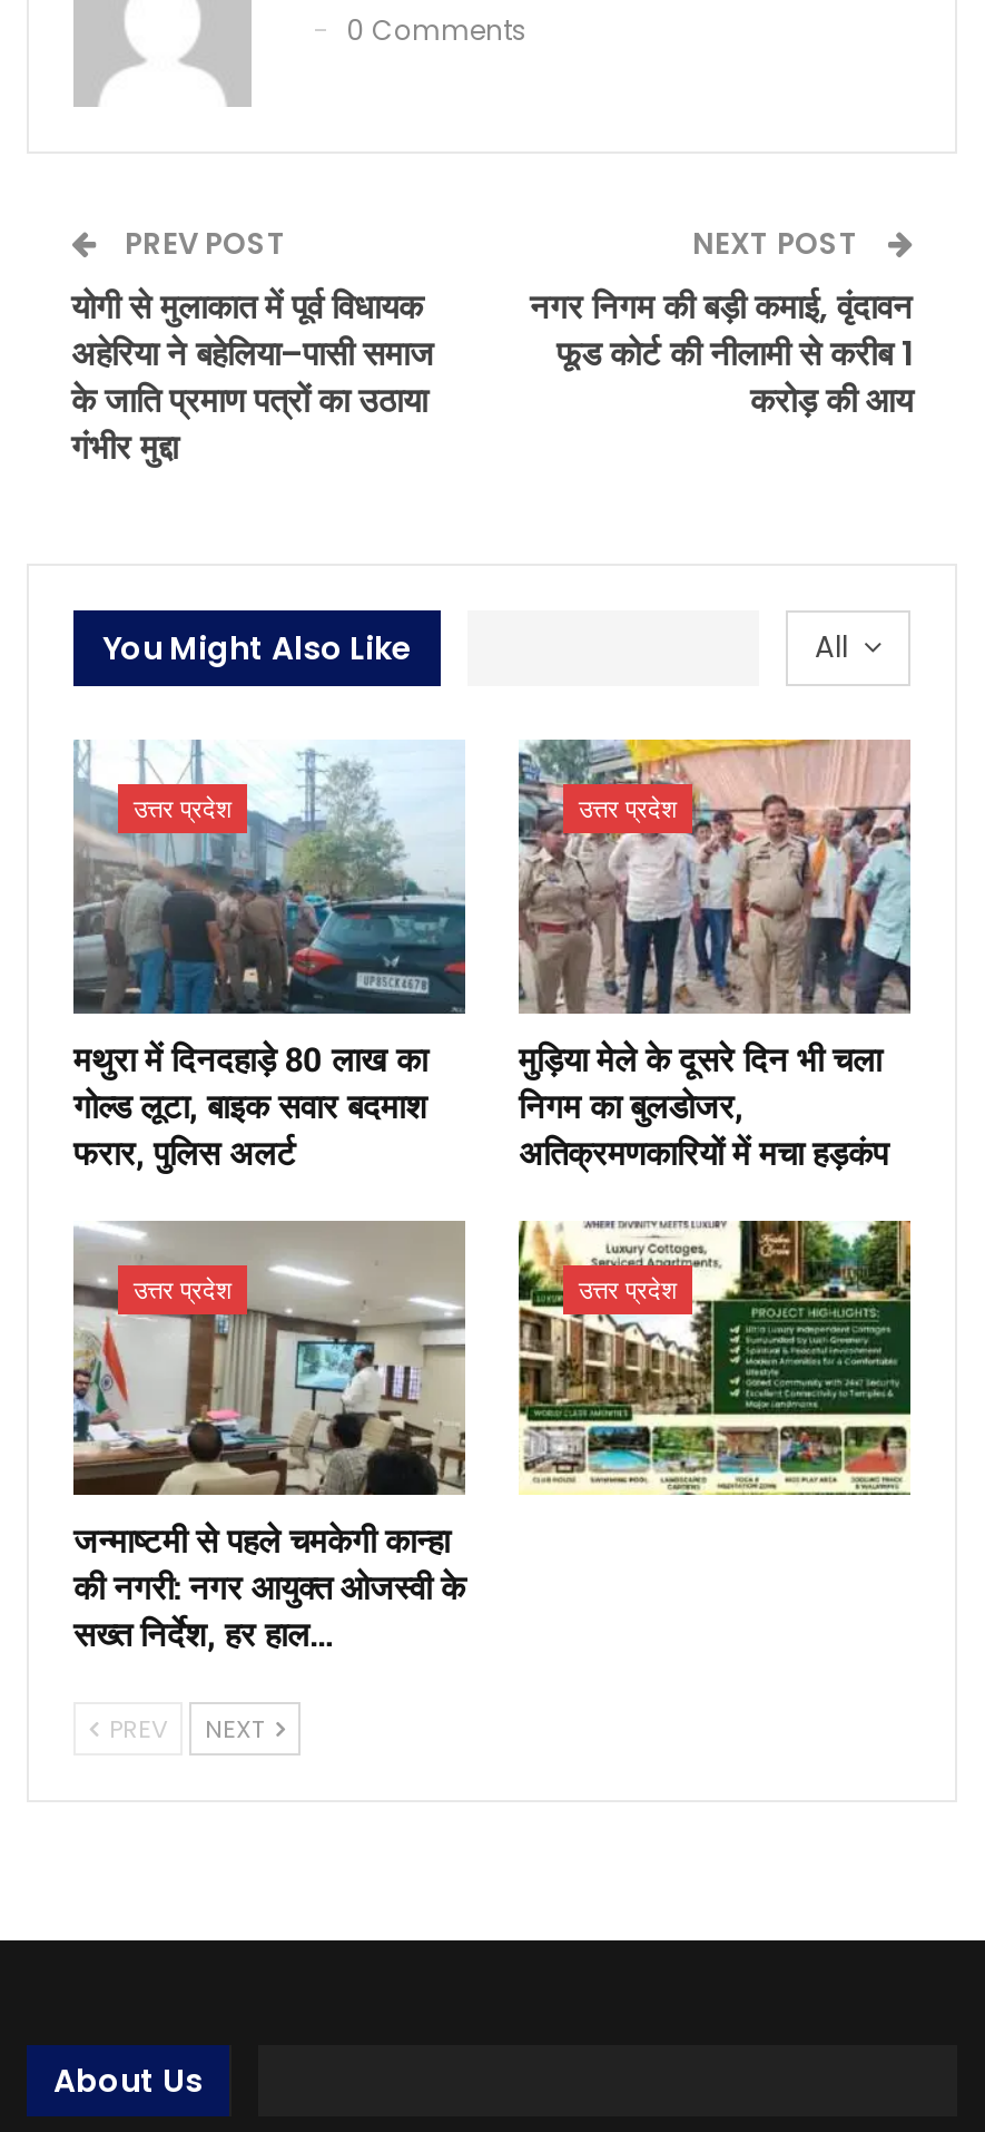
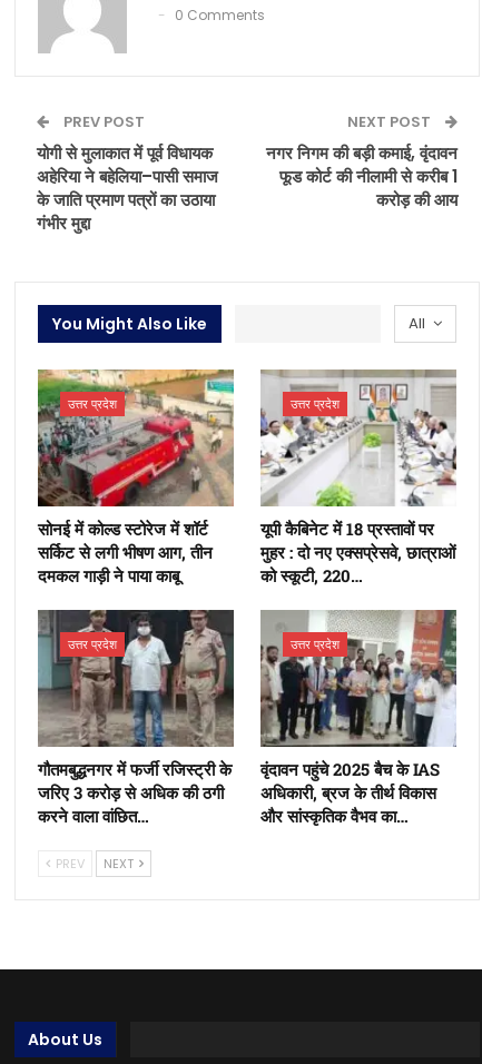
- [image]
- मथुरा में दिनदहाड़े 80 लाख का
- गोल्ड लूटा, बाइक सवार बदमाश
- फरार, पुलिस अलर्ट
+ [image]
+ सोनई में कोल्ड स्टोरेज में शॉर्ट
+ सर्किट से लगी भीषण आग, तीन
+ दमकल गाड़ी ने पाया काबू

- [image]
- मुड़िया मेले के दूसरे दिन भी चला
- निगम का बुलडोजर,
- अतिक्रमणकारियों में मचा हड़कंप
+ [image]
+ यूपी कैबिनेट में 18 प्रस्तावों पर
+ मुहर : दो नए एक्सप्रेसवे, छात्राओं
+ को स्कूटी, 220…

- [image]
- जन्माष्टमी से पहले चमकेगी कान्हा
- की नगरी: नगर आयुक्त ओजस्वी के
- सख्त निर्देश, हर हाल…
+ [image]
+ गौतमबुद्धनगर में फर्जी रजिस्ट्री के
+ जरिए 3 करोड़ से अधिक की ठगी
+ करने वाला वांछित…

- [image]
+ [image]

+ वृंदावन पहुंचे 2025 बैच के IAS
+ अधिकारी, ब्रज के तीर्थ विकास
+ और सांस्कृतिक वैभव का…
